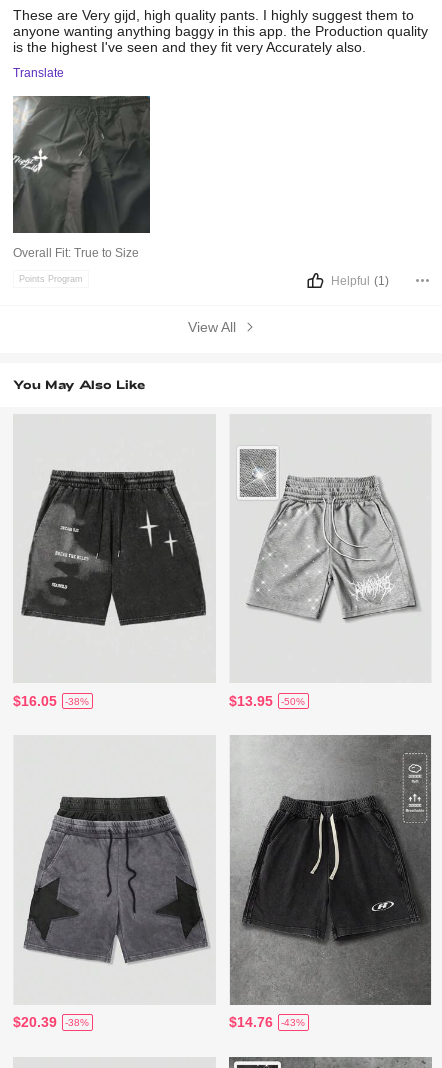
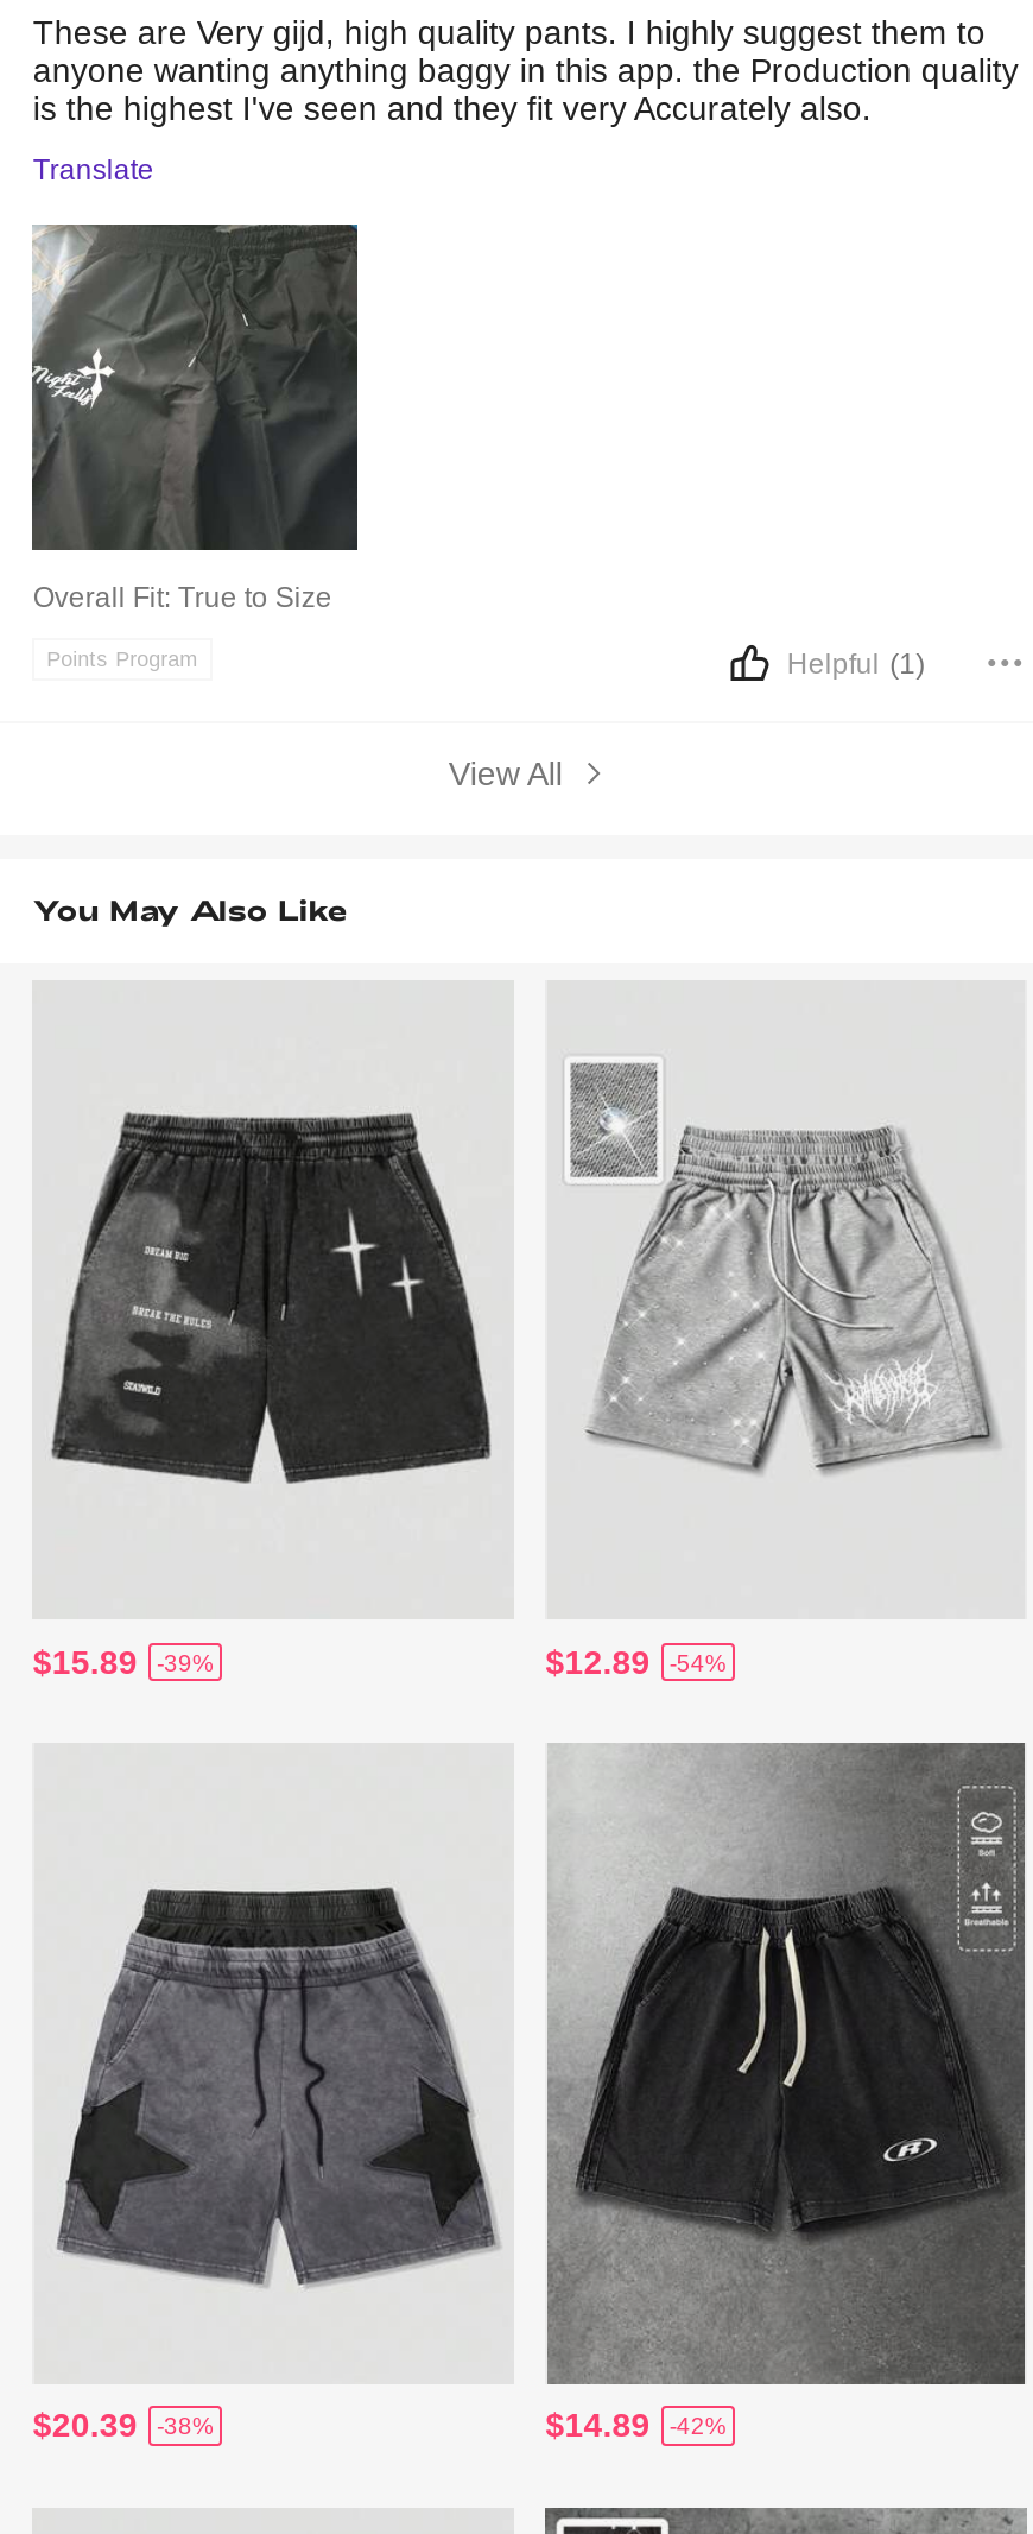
- $16.05
+ $15.89

- -38%
+ -39%

- $13.95
+ $12.89

- -50%
+ -54%

- $14.76
+ $14.89

- -43%
+ -42%
